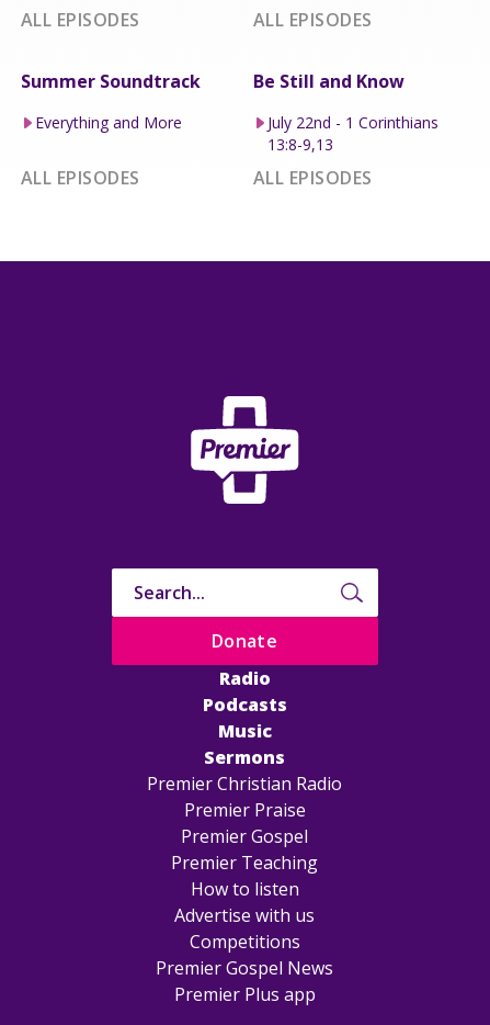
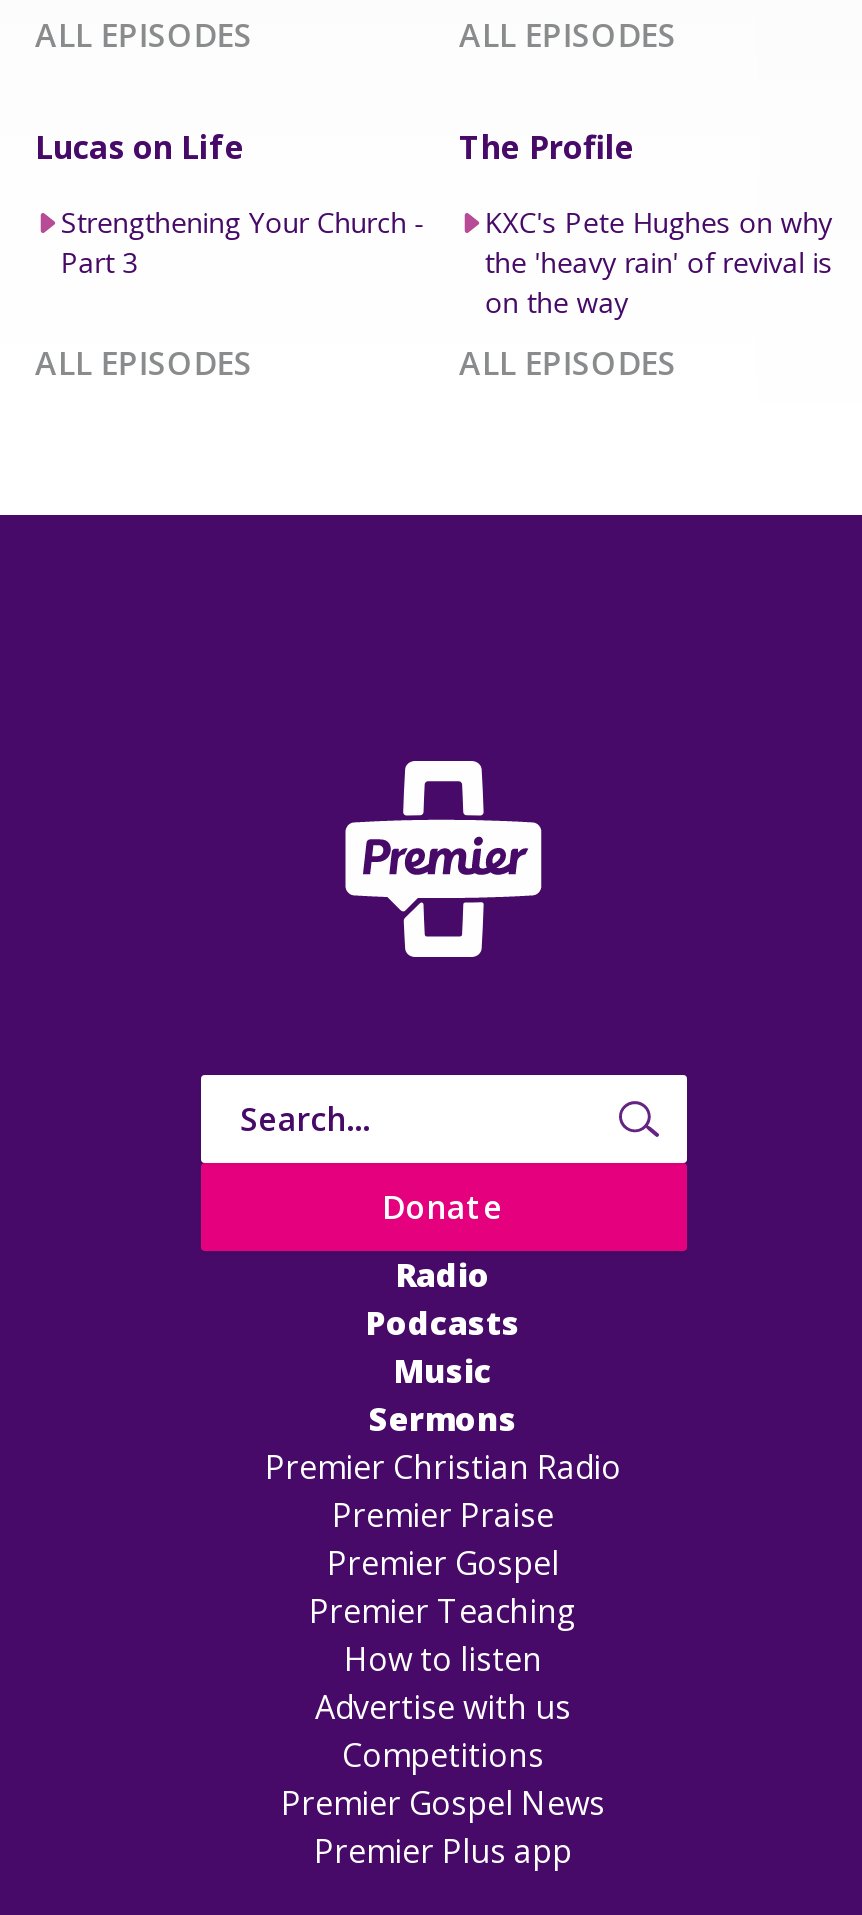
- Summer Soundtrack
+ Lucas on Life

- Be Still and Know
+ The Profile

- Everything and More
+ Strengthening Your Church -
+ Part 3

- July 22nd - 1 Corinthians
- 13:8-9,13
+ KXC's Pete Hughes on why
+ the 'heavy rain' of revival is
+ on the way
